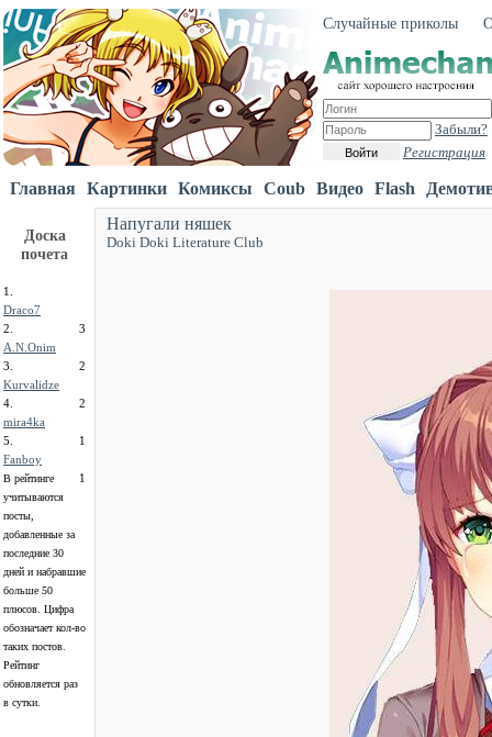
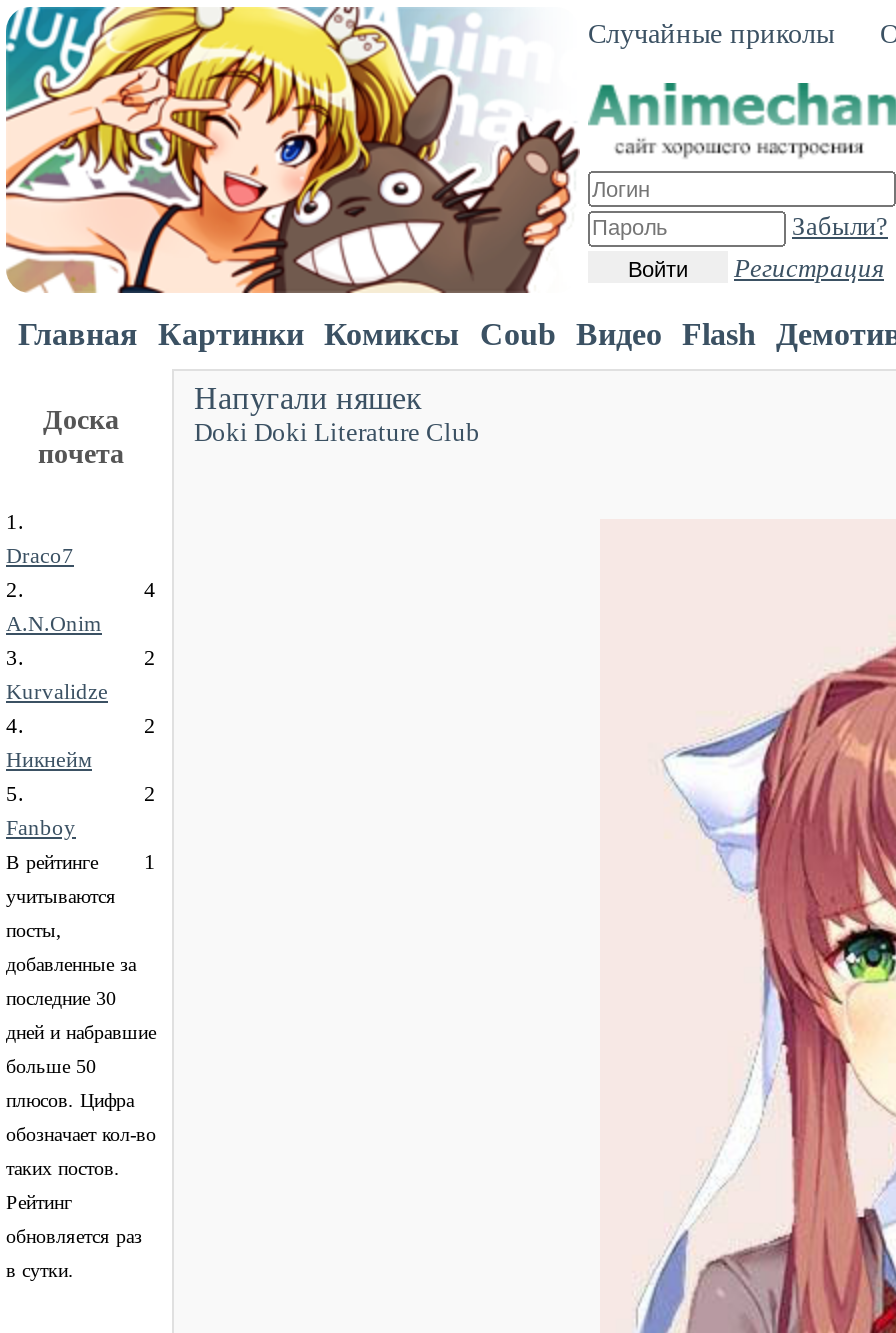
- 3
+ 4

- mira4ka
- 1
+ Никнейм
+ 2
